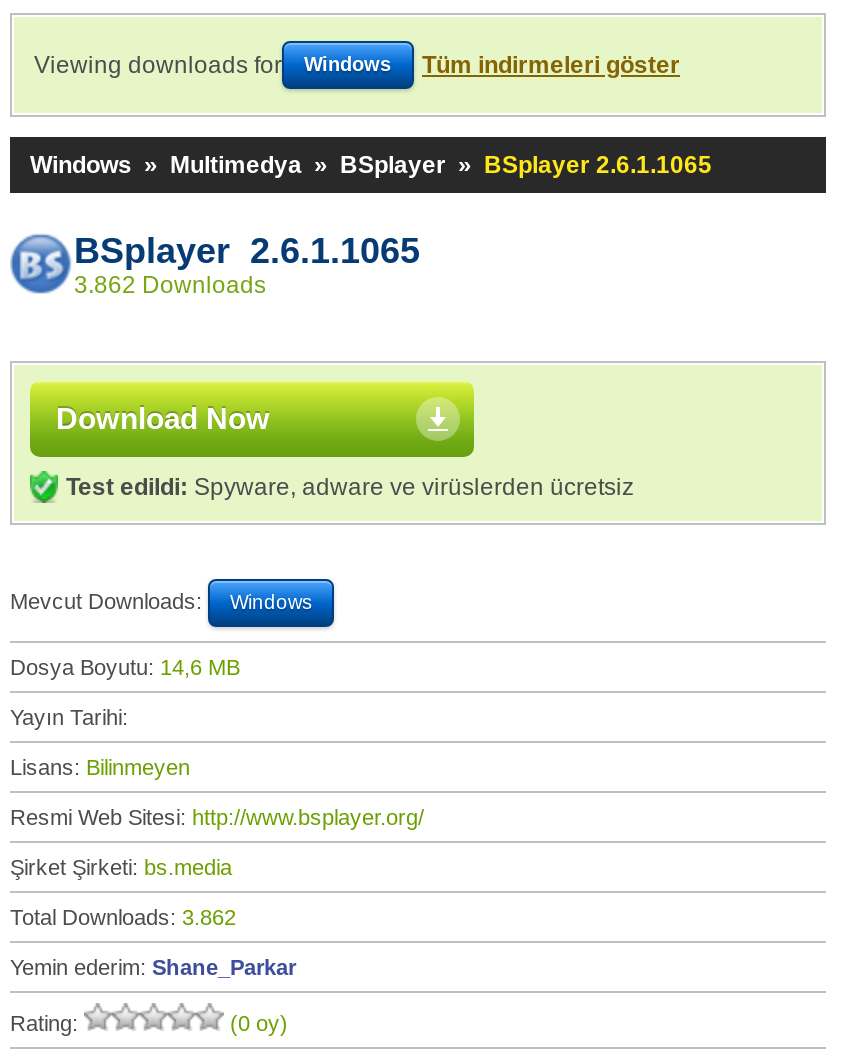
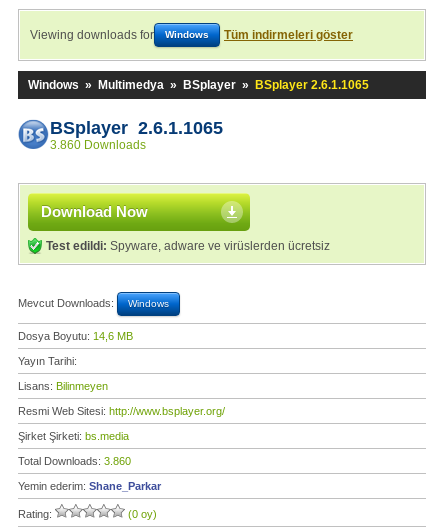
- 3.862 Downloads
+ 3.860 Downloads

- Total Downloads: 3.862
+ Total Downloads: 3.860
